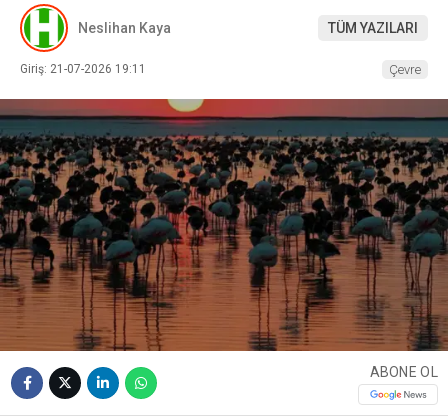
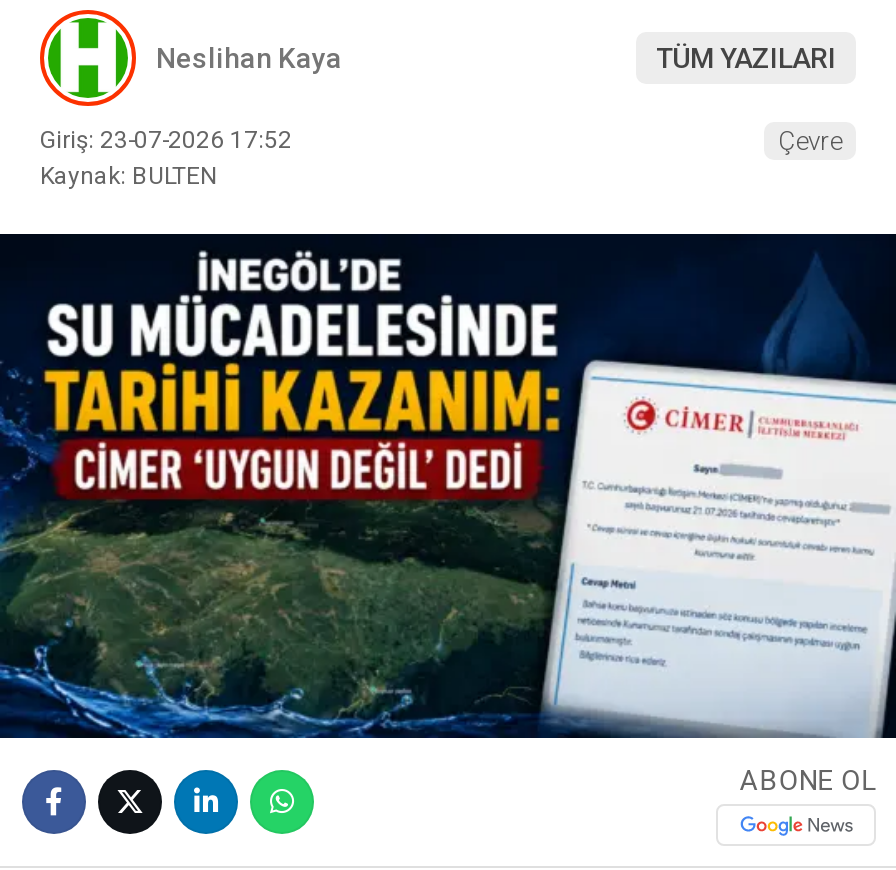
- Giriş: 21-07-2026 19:11
+ Giriş: 23-07-2026 17:52
+ Kaynak: BULTEN

- [image]
+ [image]
